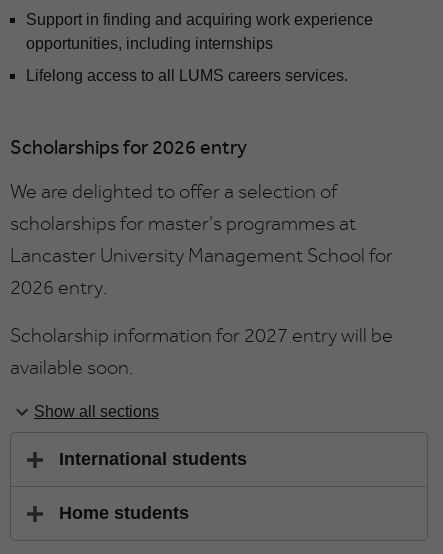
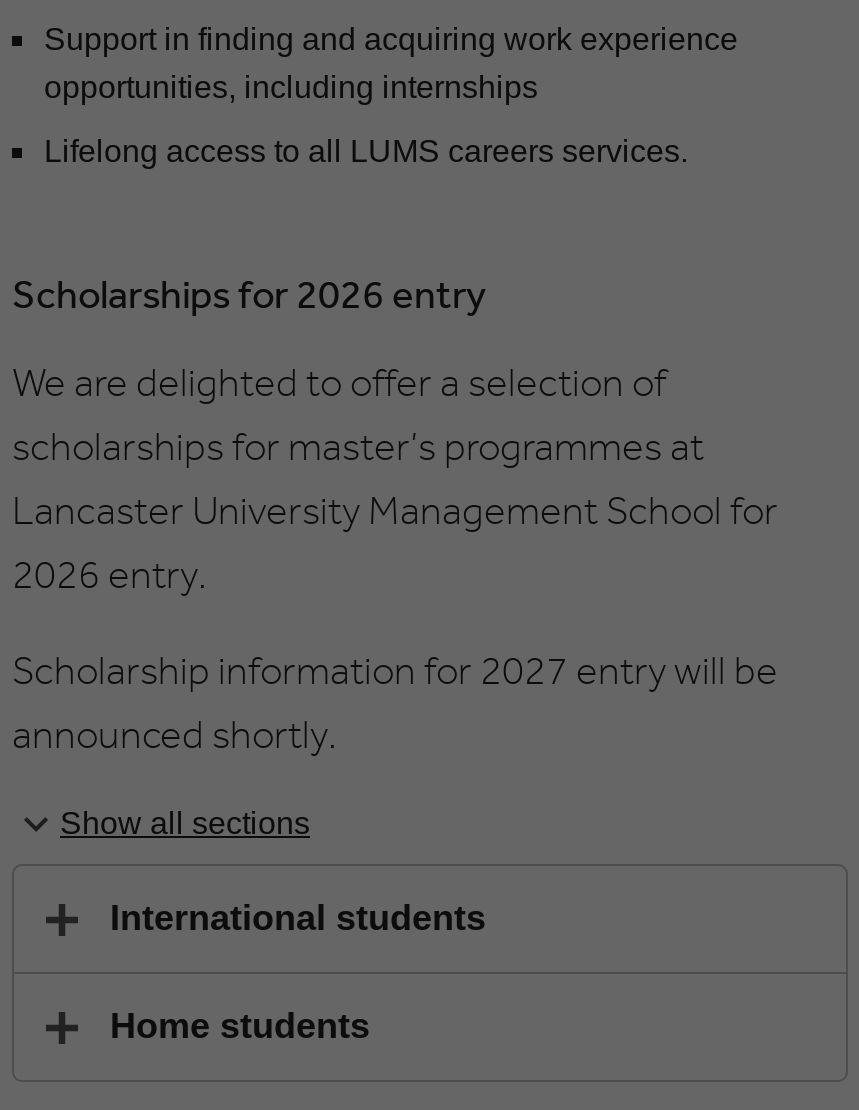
- available soon.
+ announced shortly.
